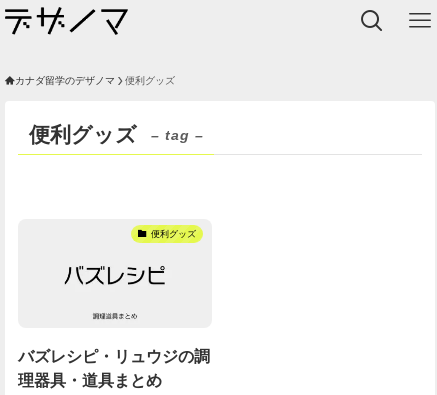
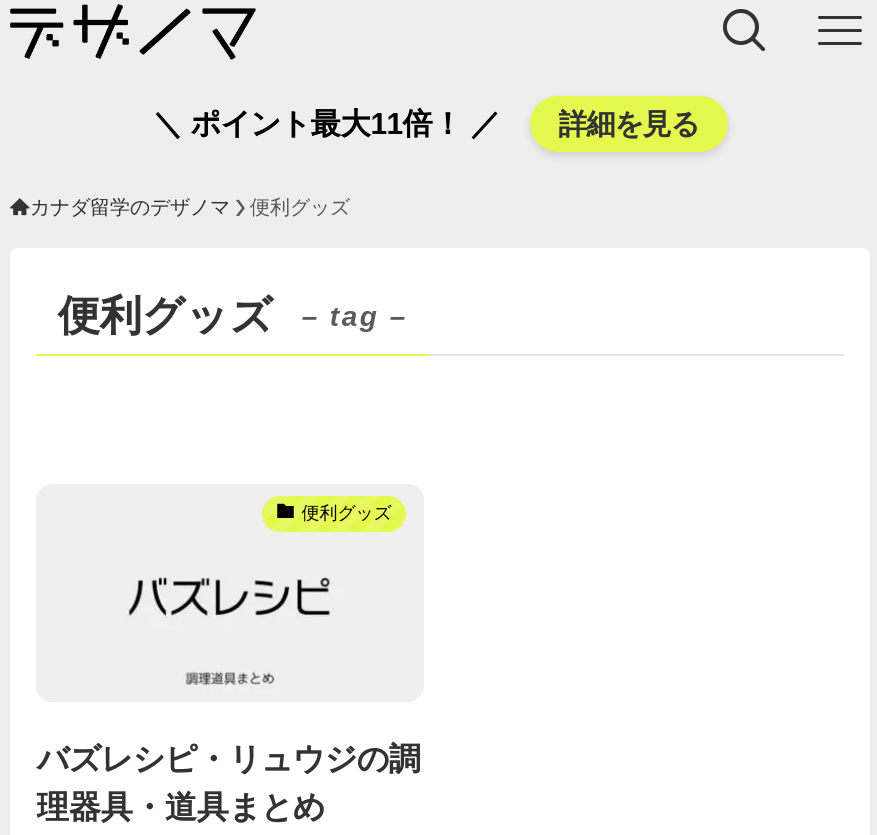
+ ＼ ポイント最大11倍！ ／
+ 詳細を見る
